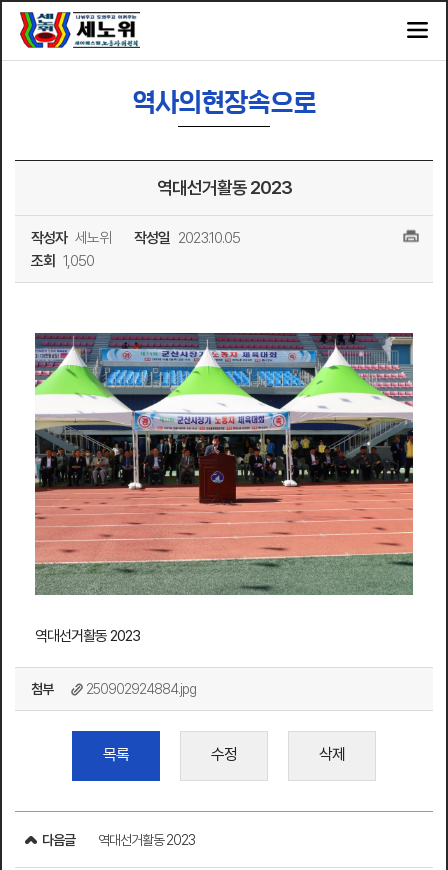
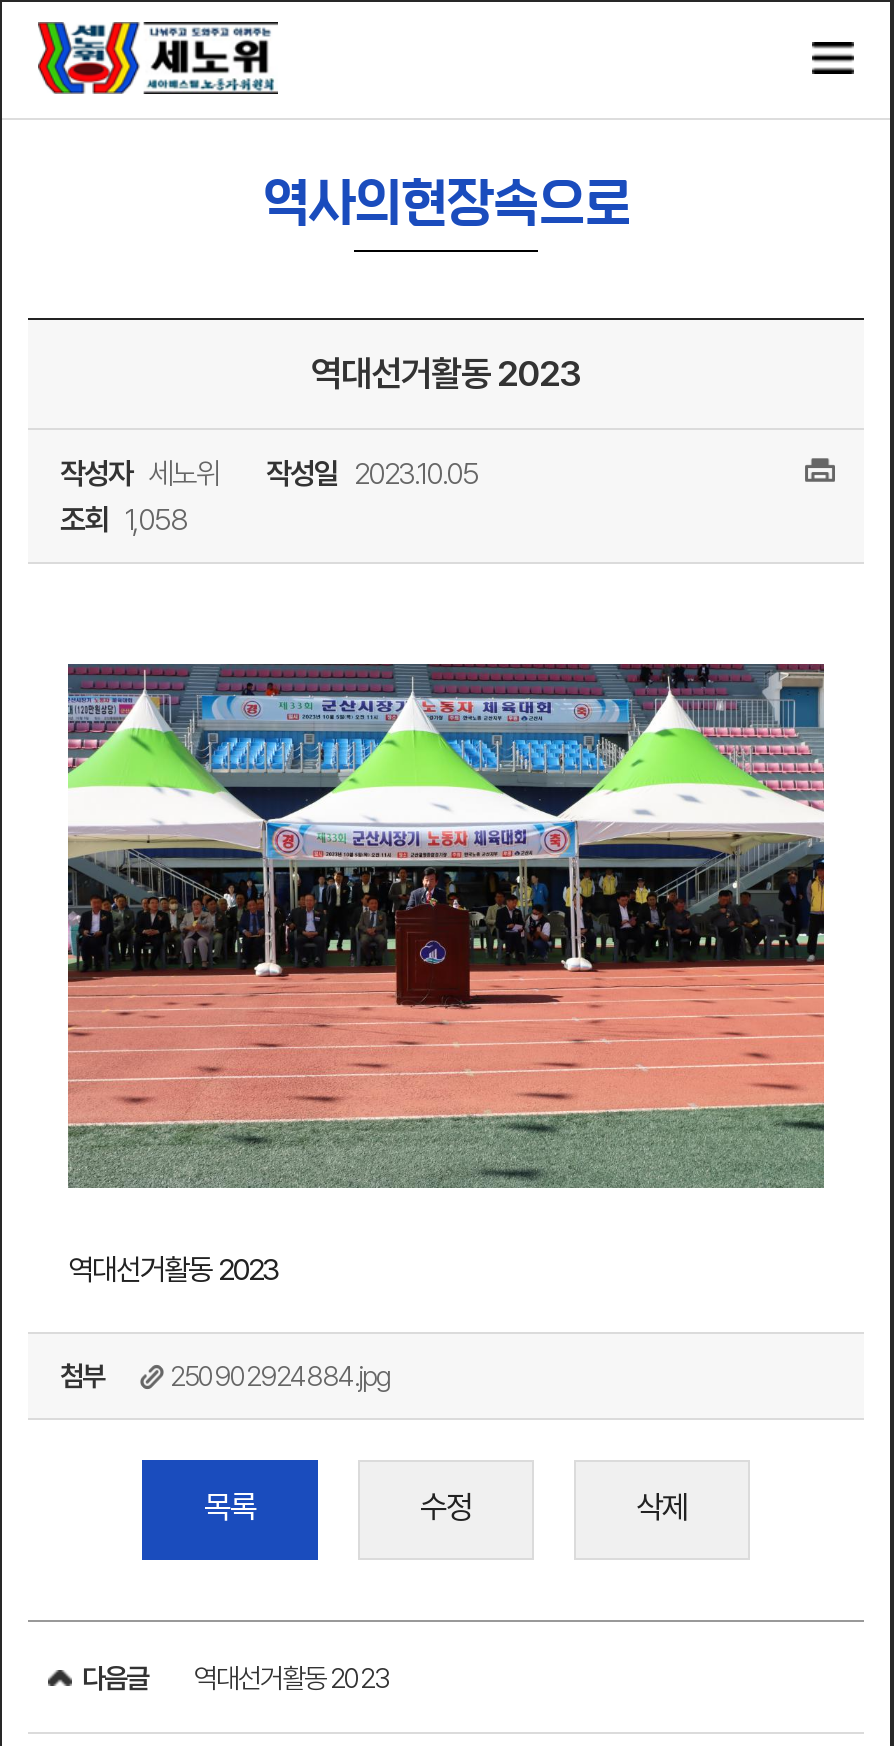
- 조회 1,050
+ 조회 1,058
